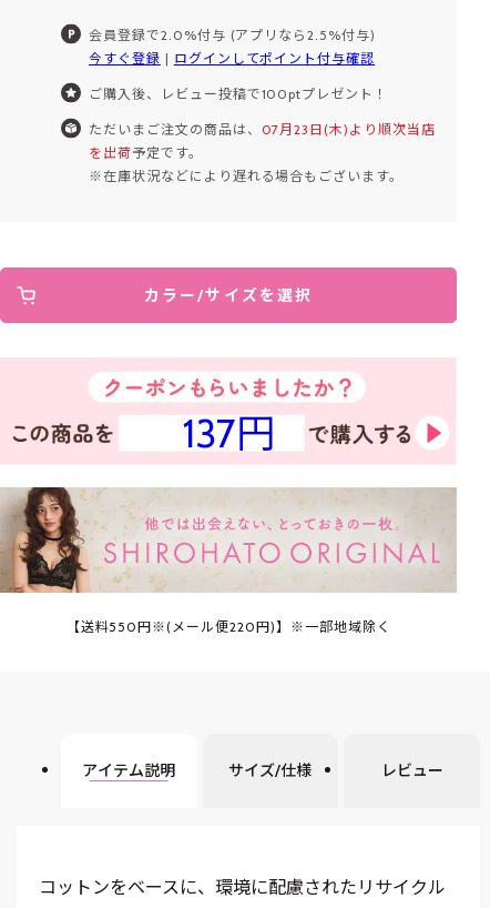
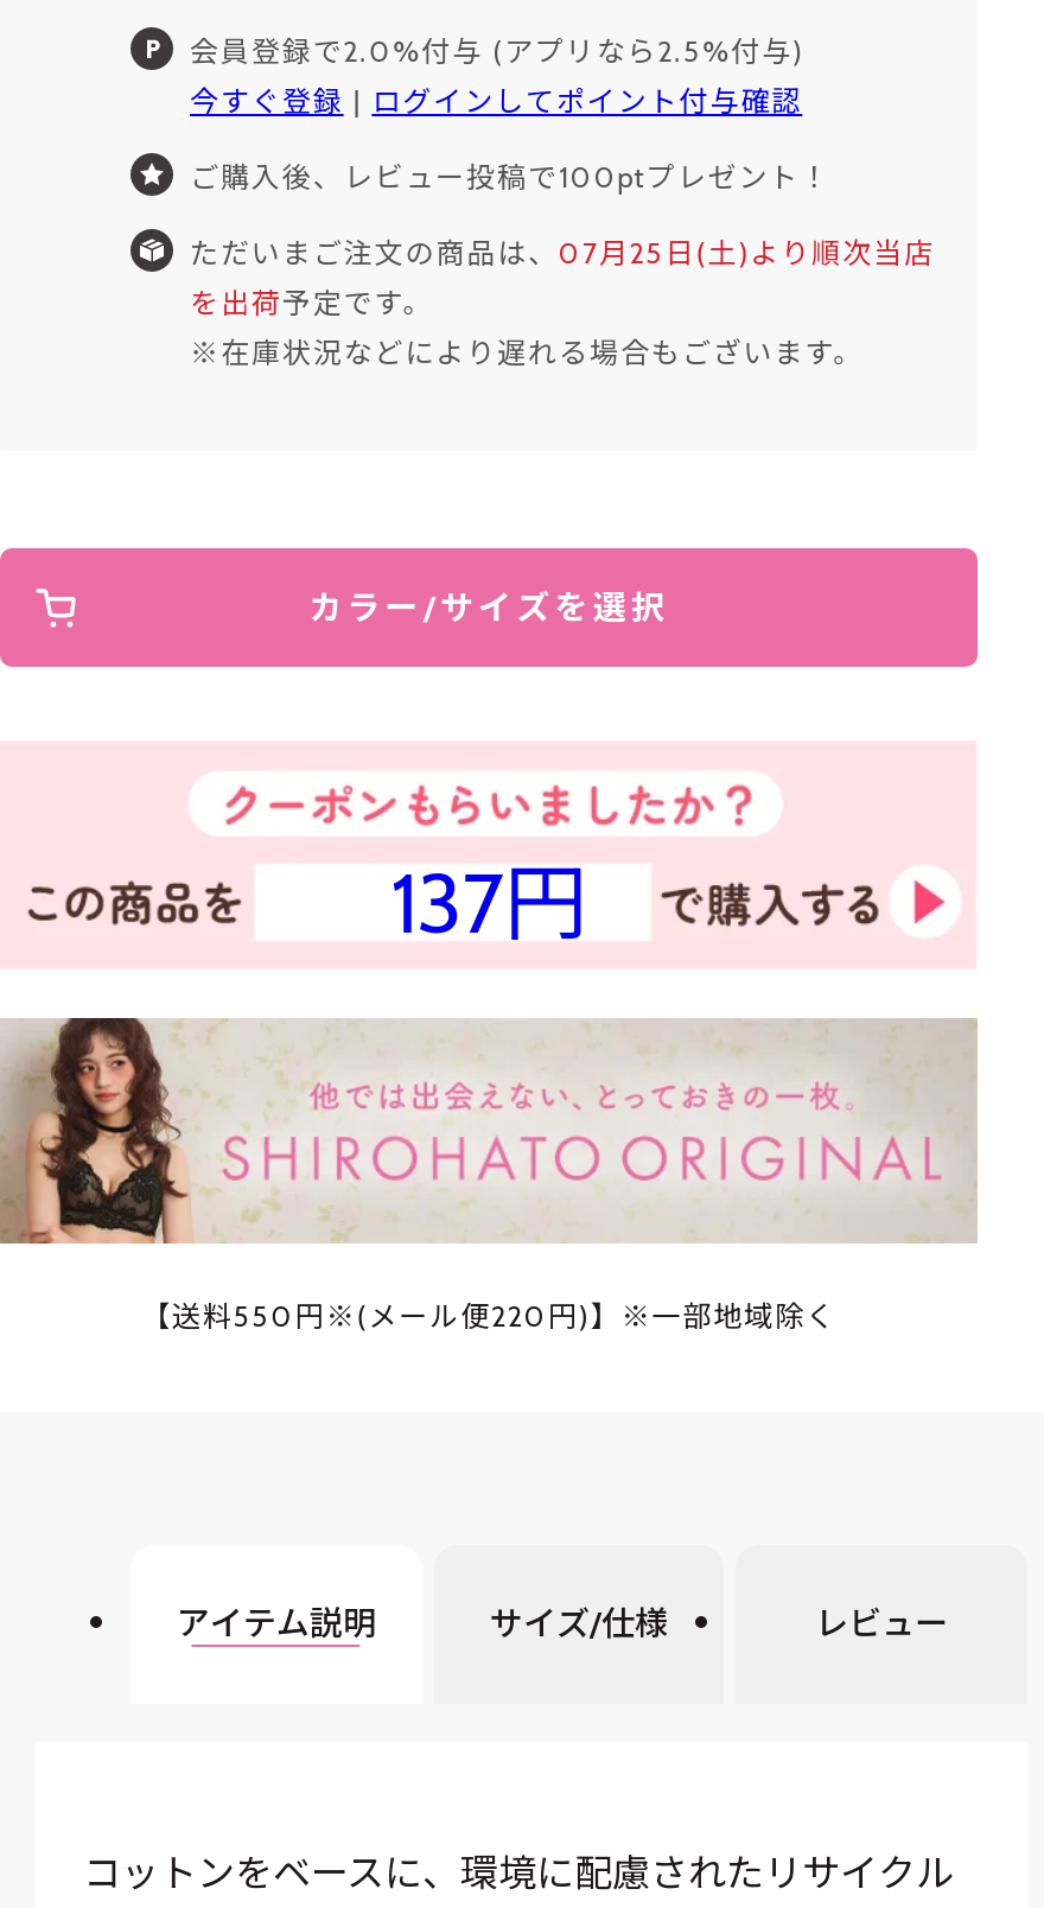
- ただいまご注文の商品は、07月23日(木)より順次当店
+ ただいまご注文の商品は、07月25日(土)より順次当店
